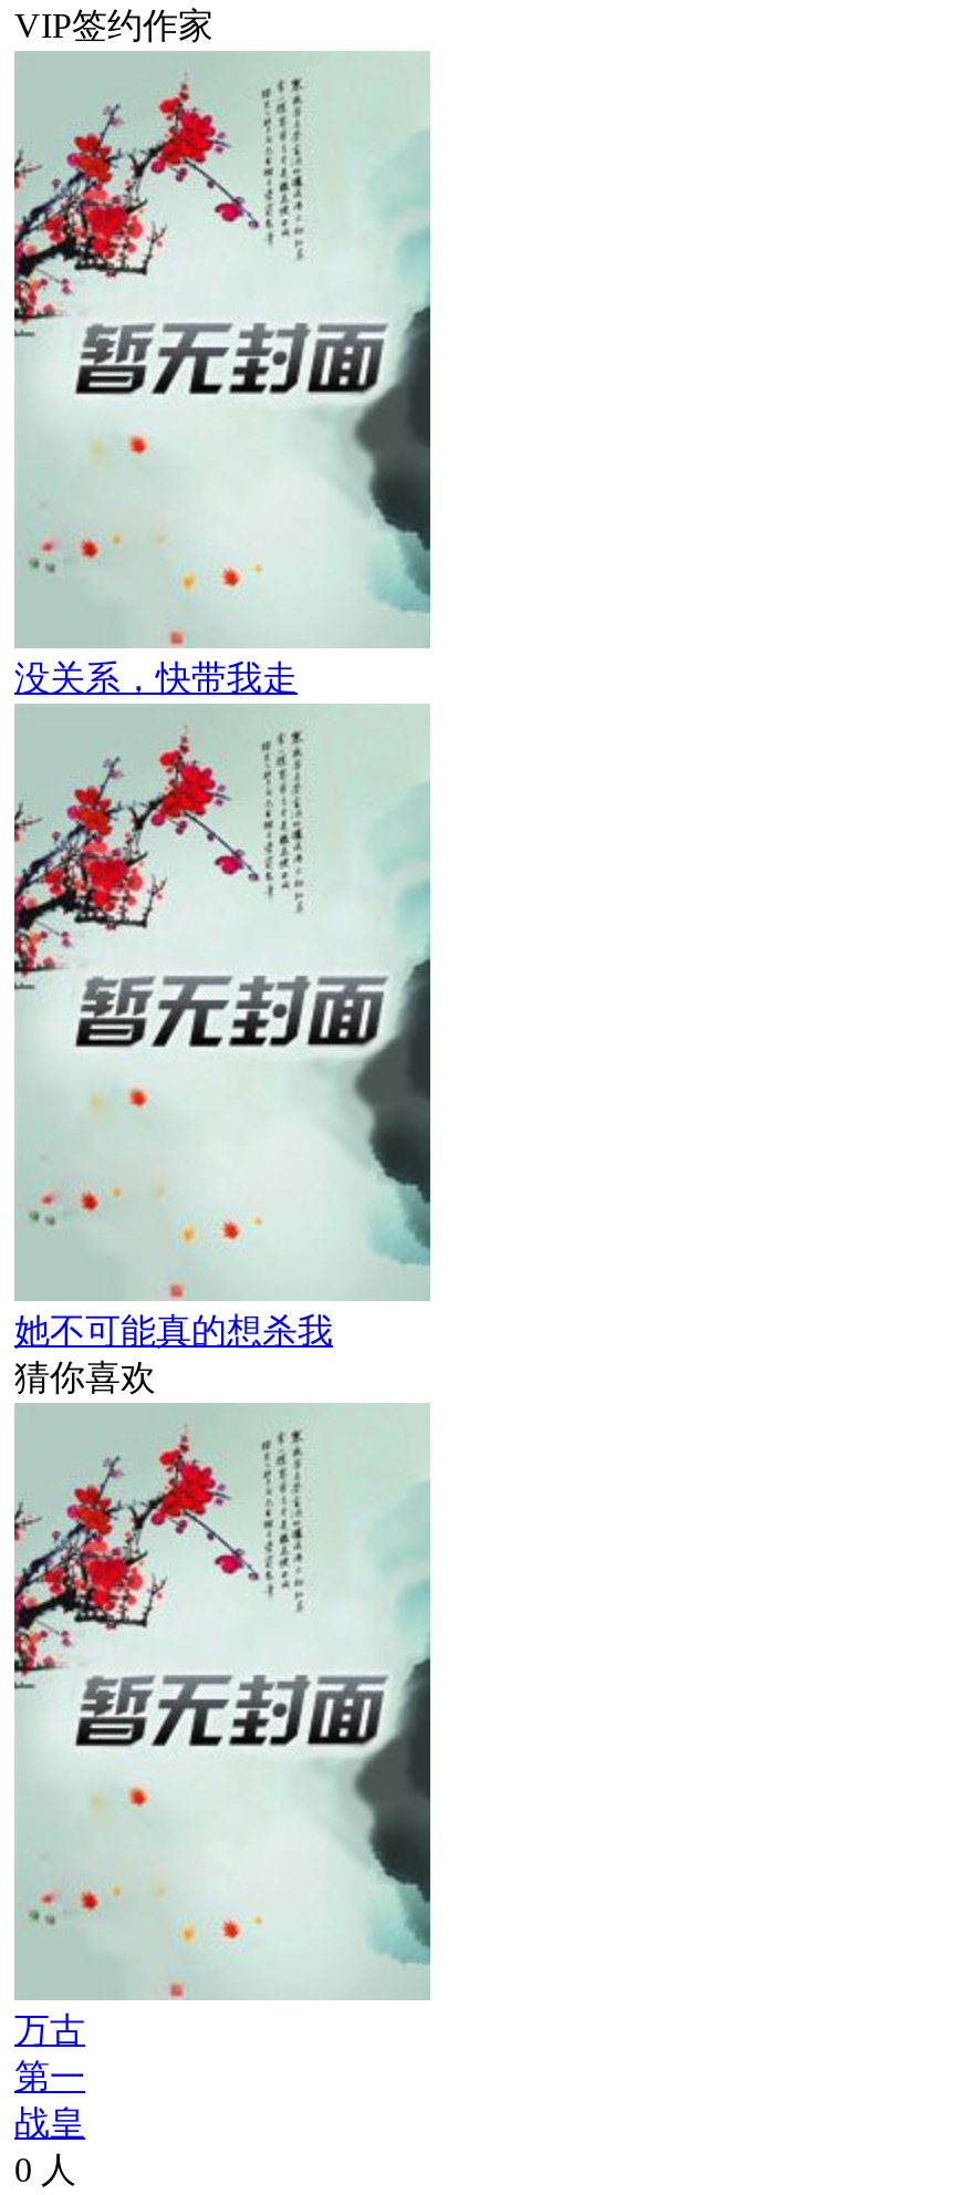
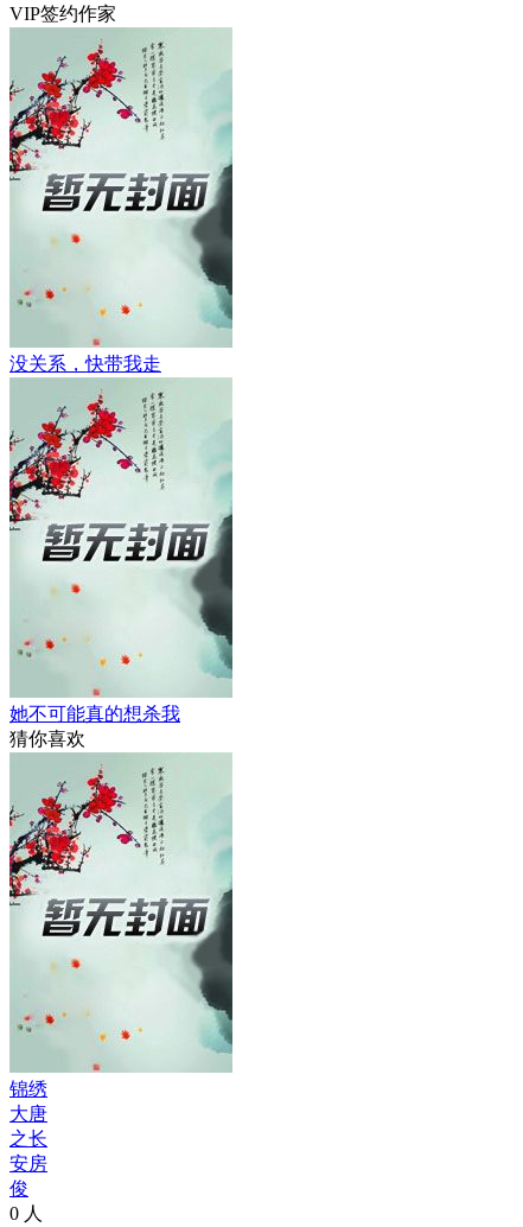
- 万古
- 第一
- 战皇
+ 锦绣
+ 大唐
+ 之长
+ 安房
+ 俊
